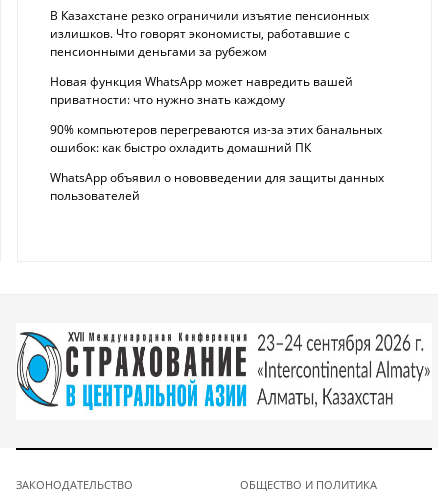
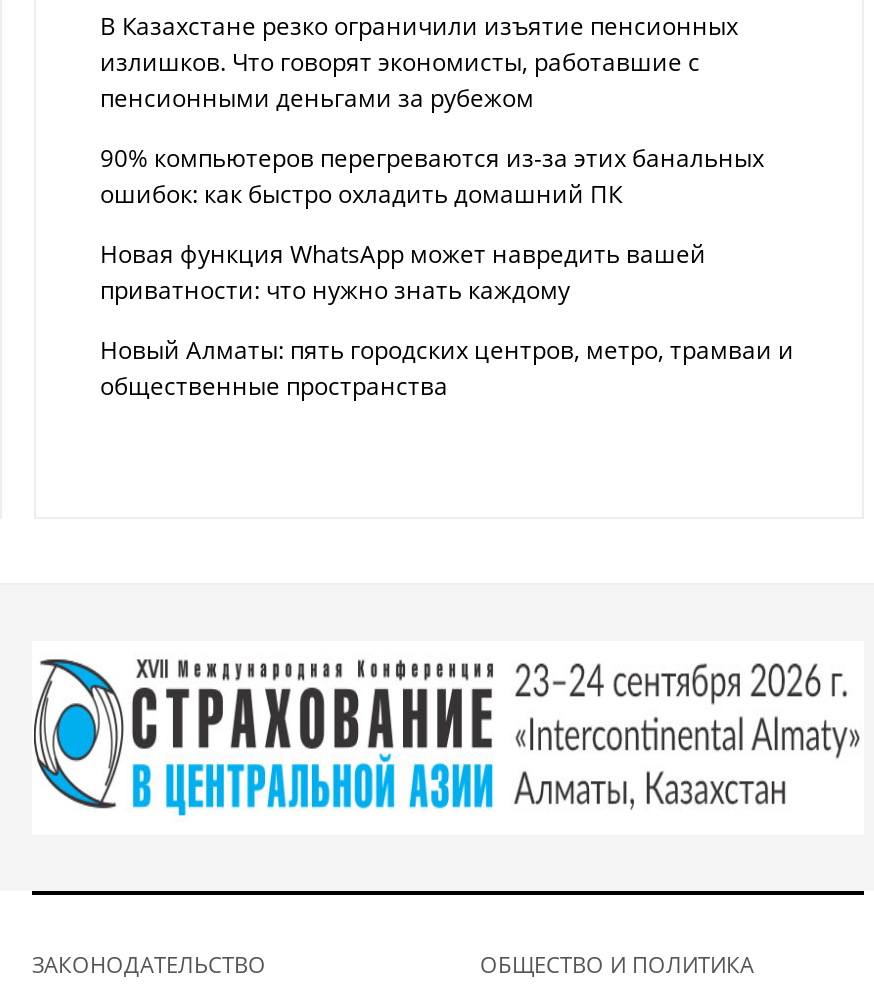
moved down: Новая функция WhatsApp может навредить вашей | приватности: что нужно знать каждому

moved up: 90% компьютеров перегреваются из-за этих банальных | ошибок: как быстро охладить домашний ПК

- WhatsApp объявил о нововведении для защиты данных
- пользователей
+ Новый Алматы: пять городских центров, метро, трамваи и
+ общественные пространства
